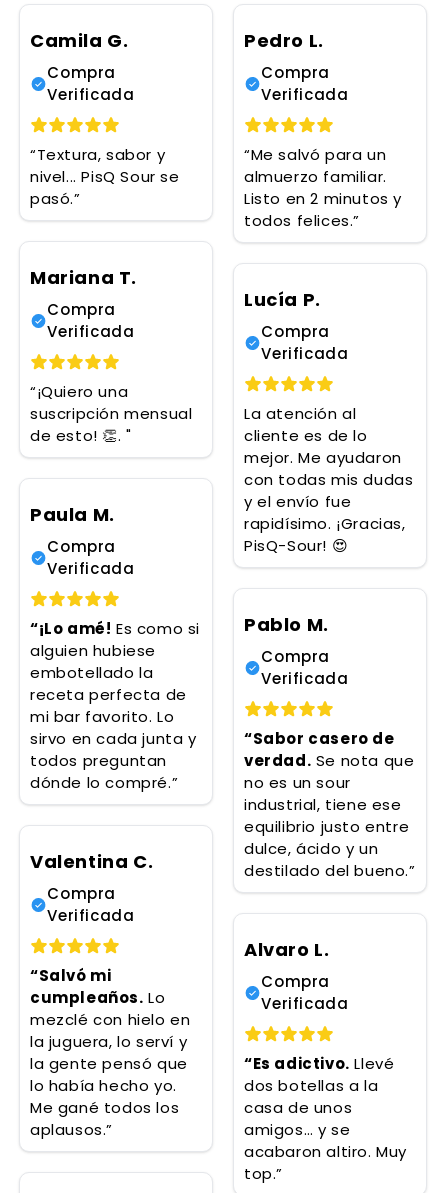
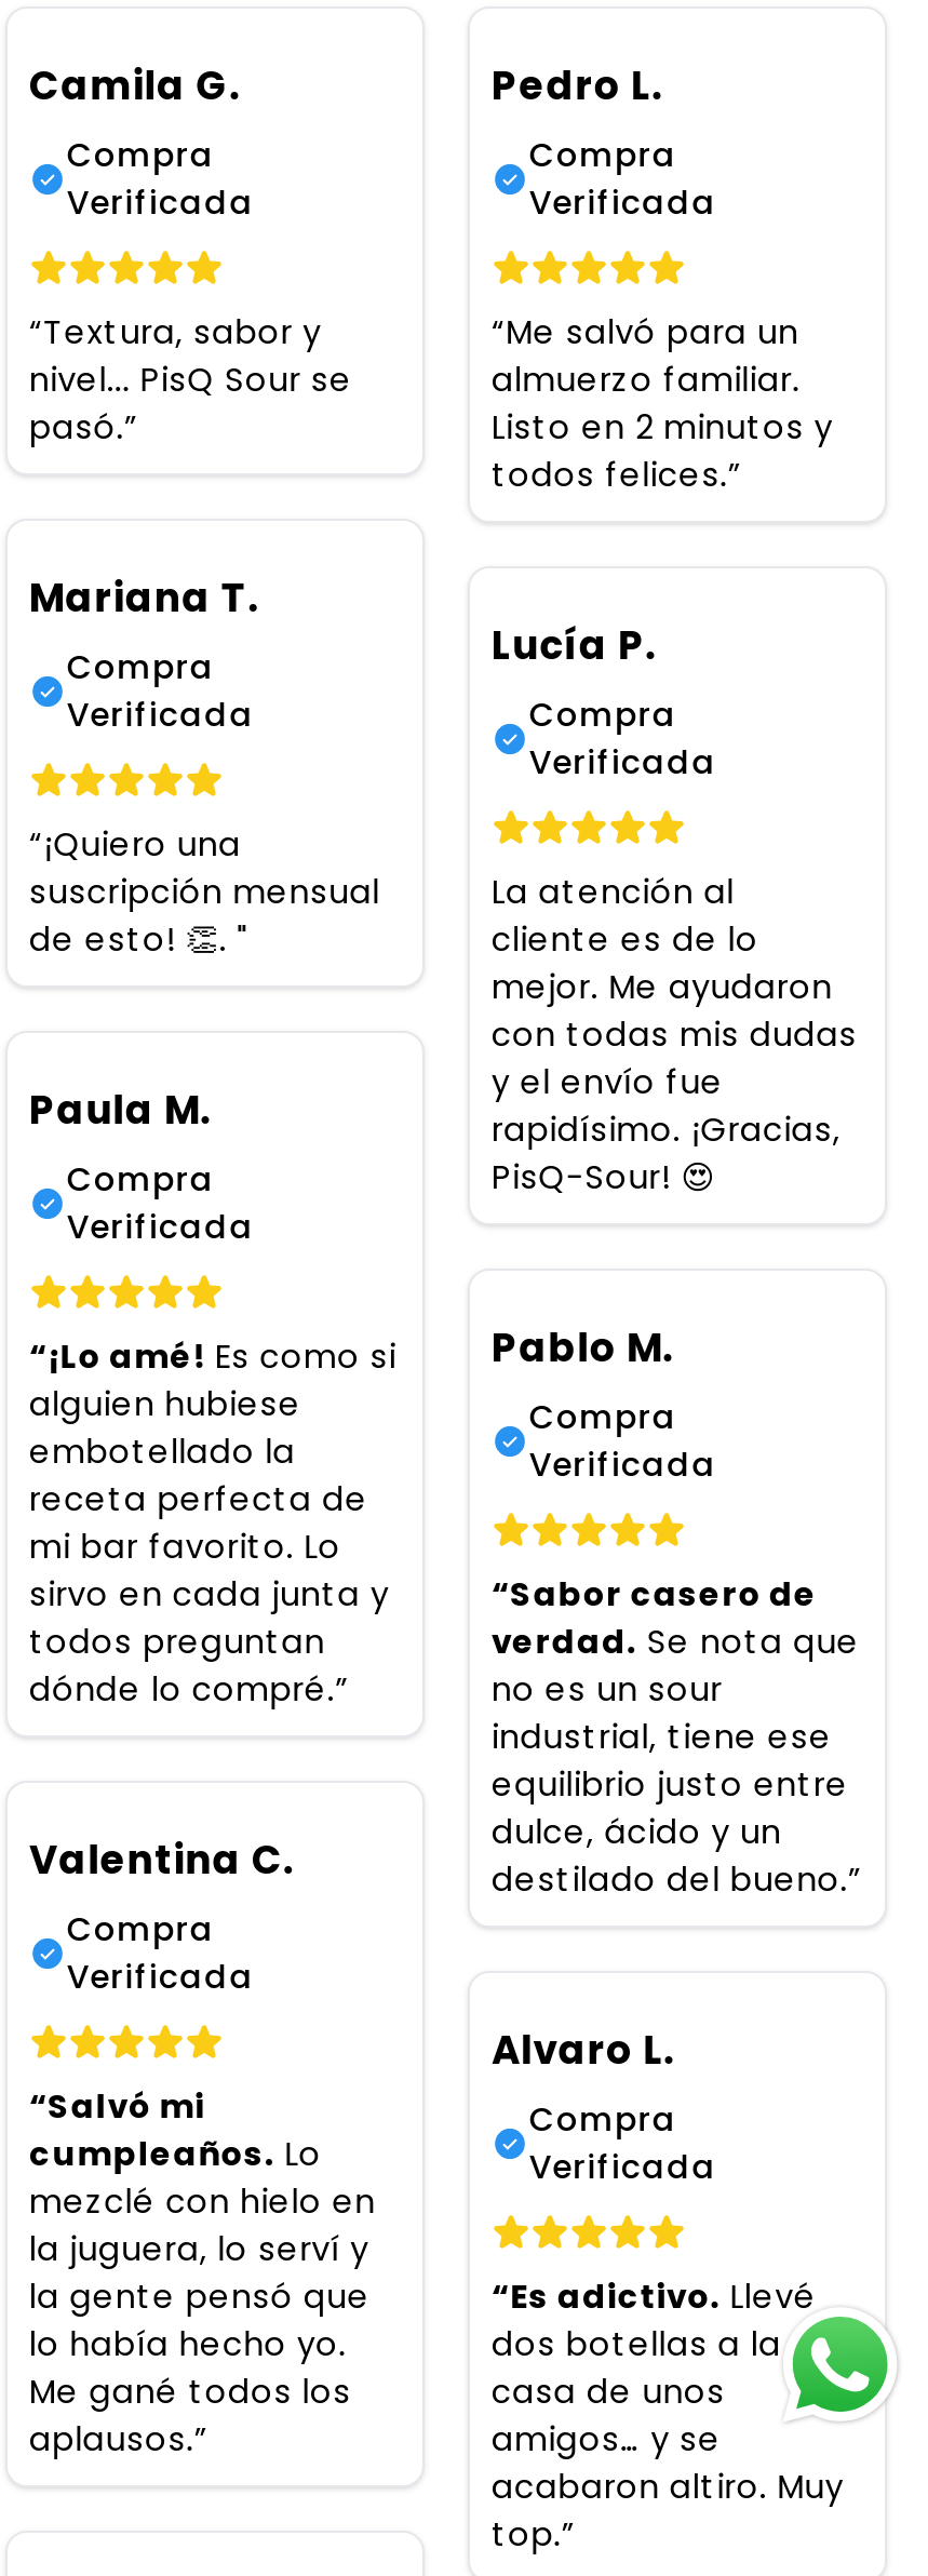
+ [image]
